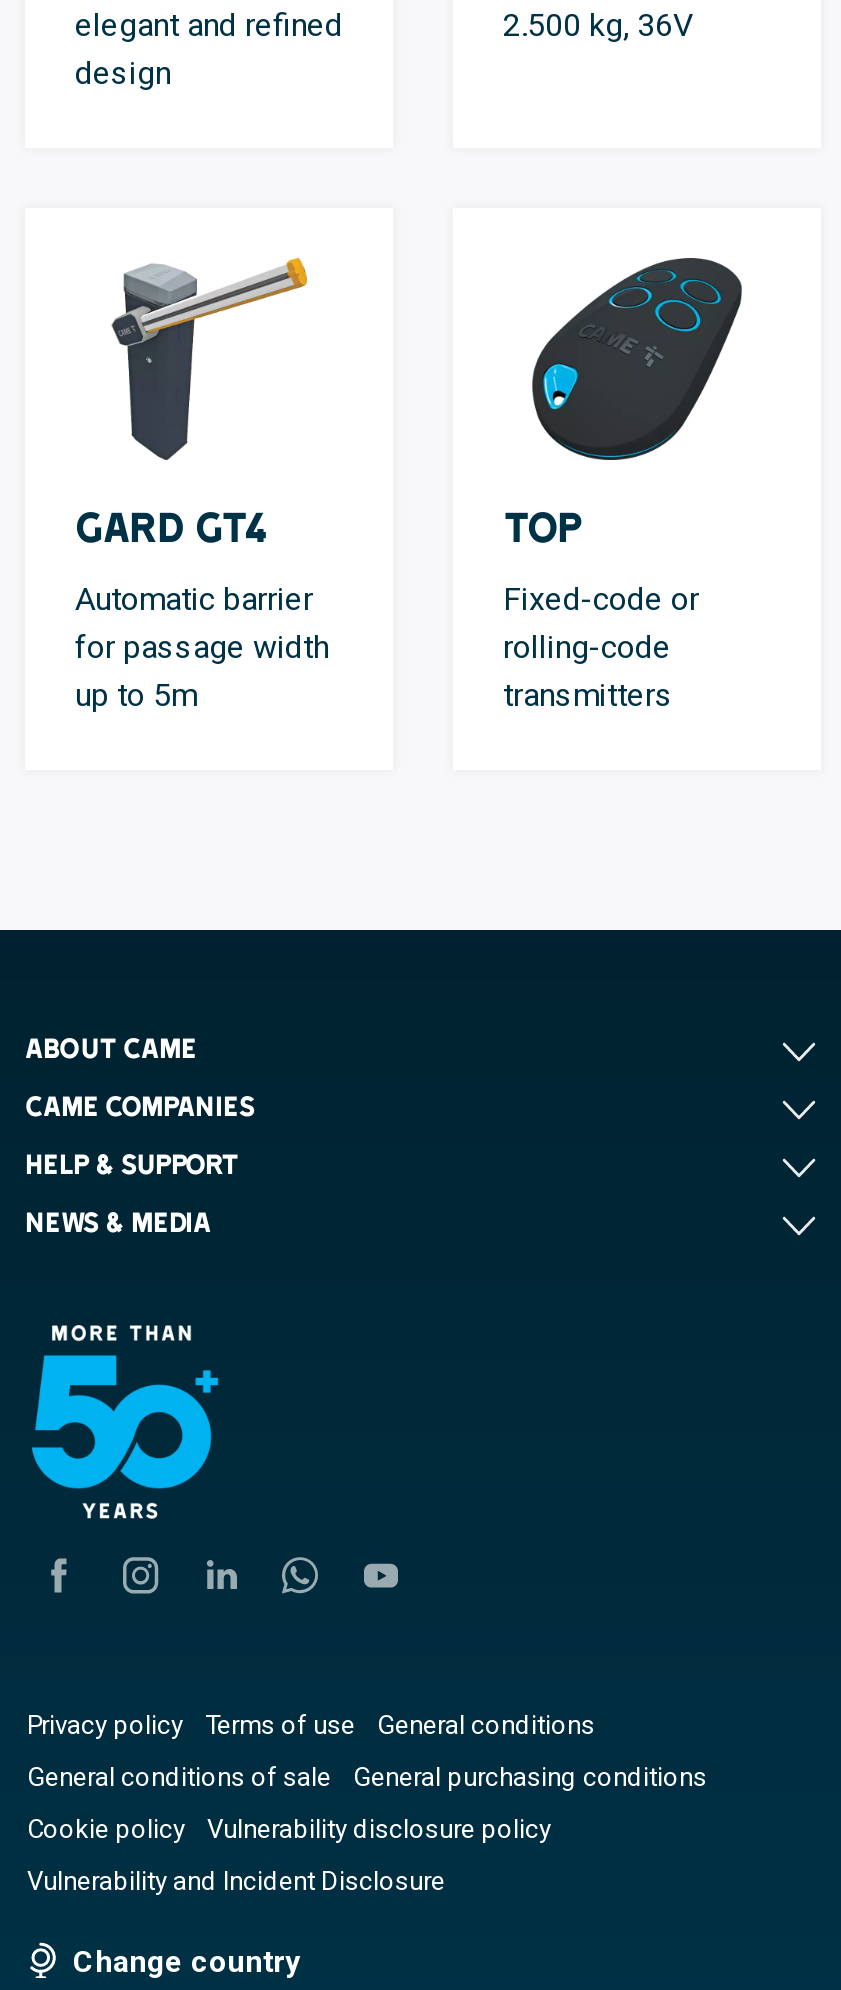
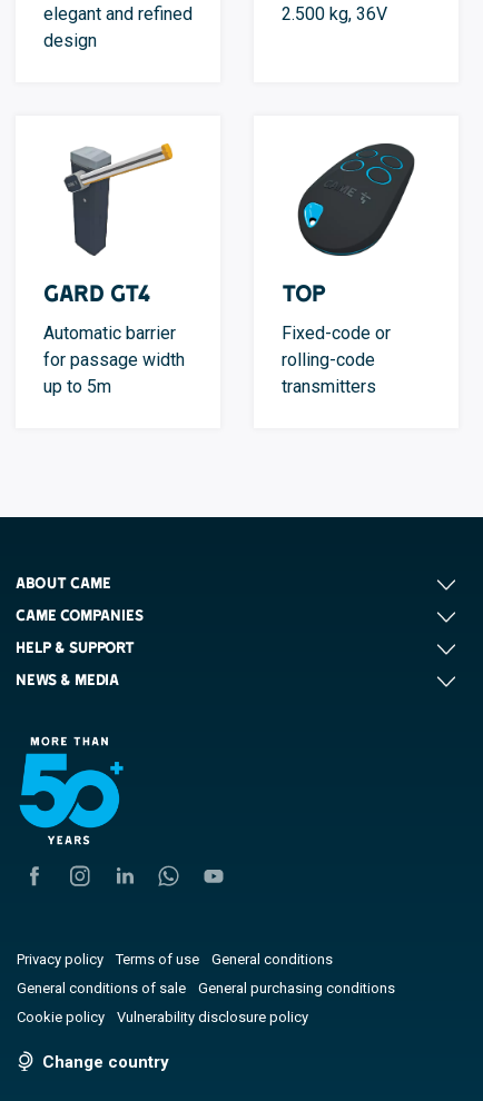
- Vulnerability and Incident Disclosure
